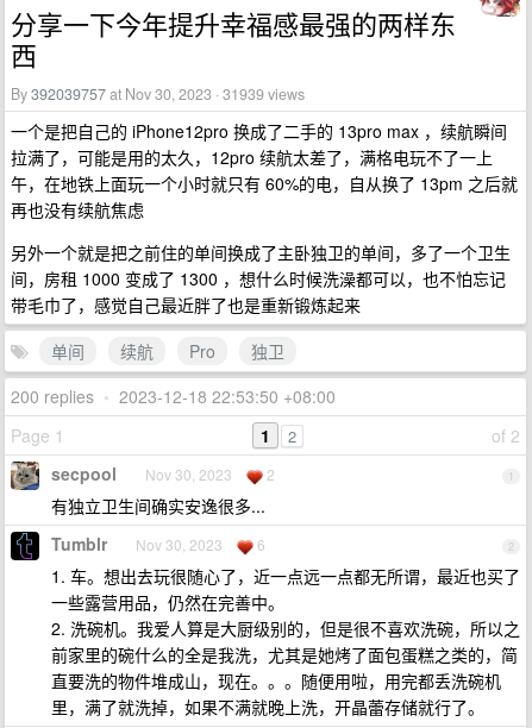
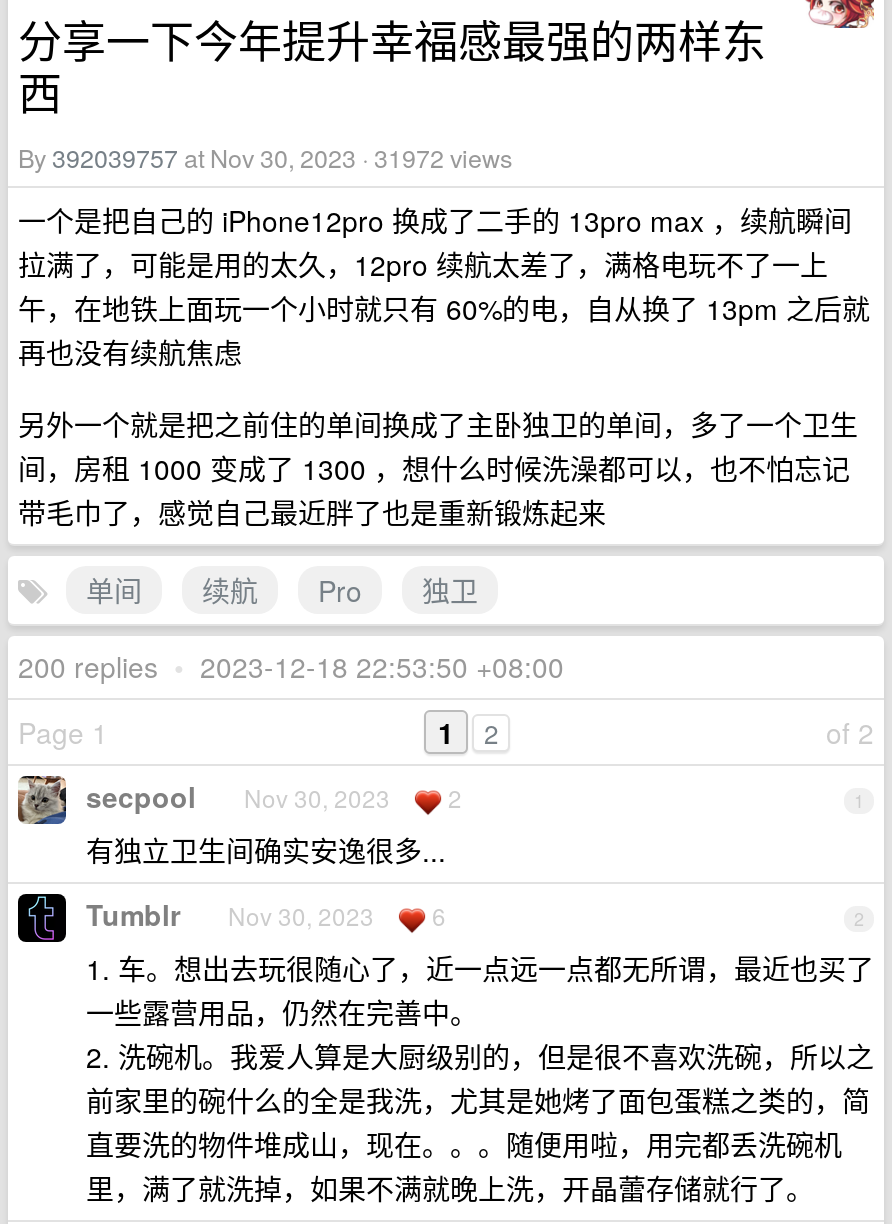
- By 392039757 at Nov 30, 2023 · 31939 views
+ By 392039757 at Nov 30, 2023 · 31972 views
